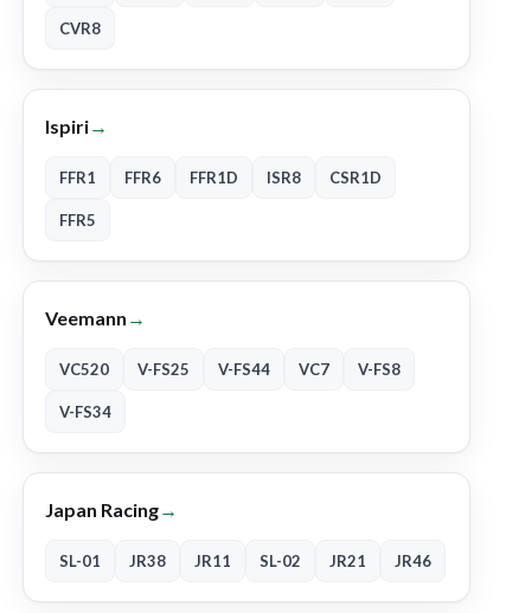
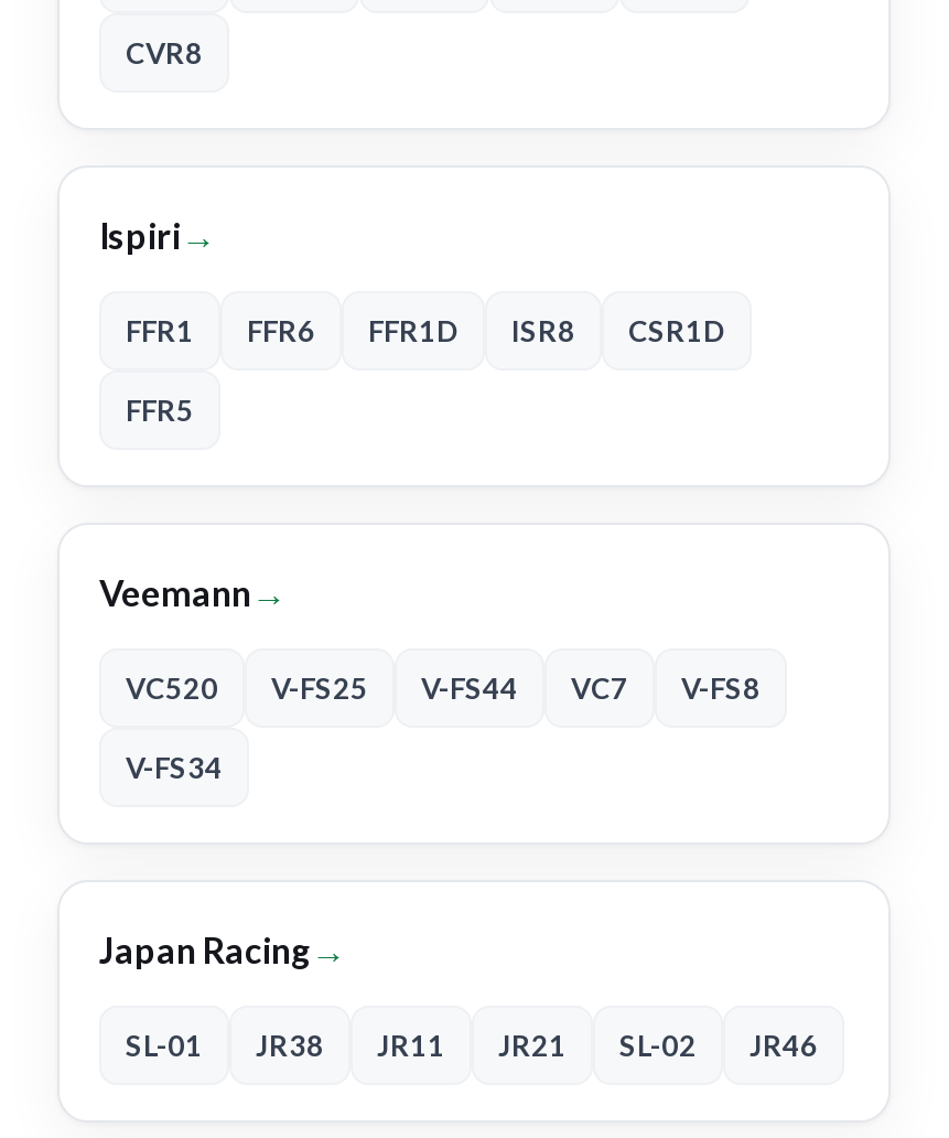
- JR21

+ JR21
